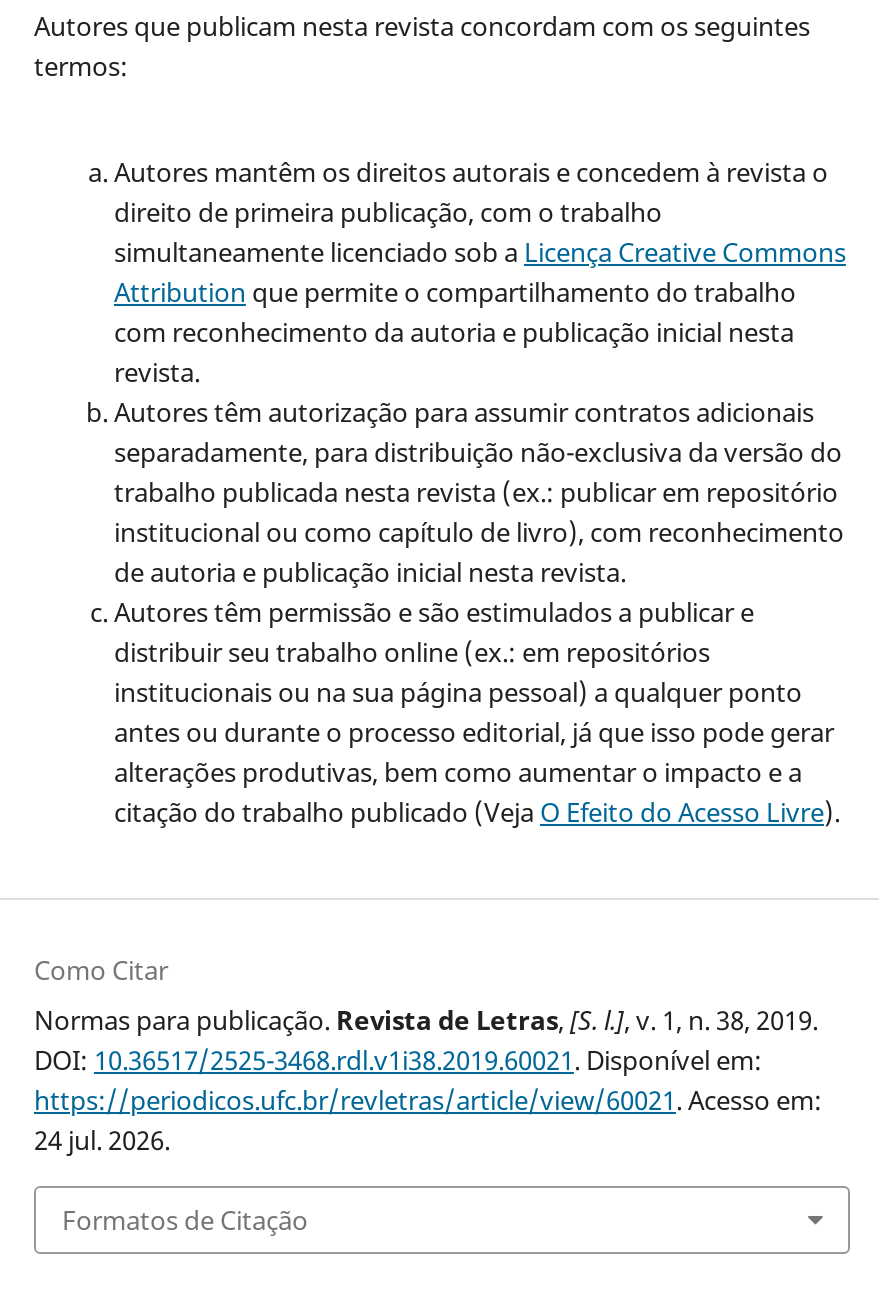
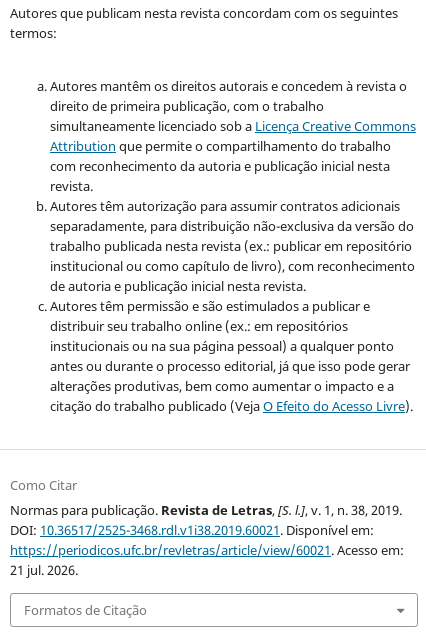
- 24 jul. 2026.
+ 21 jul. 2026.
